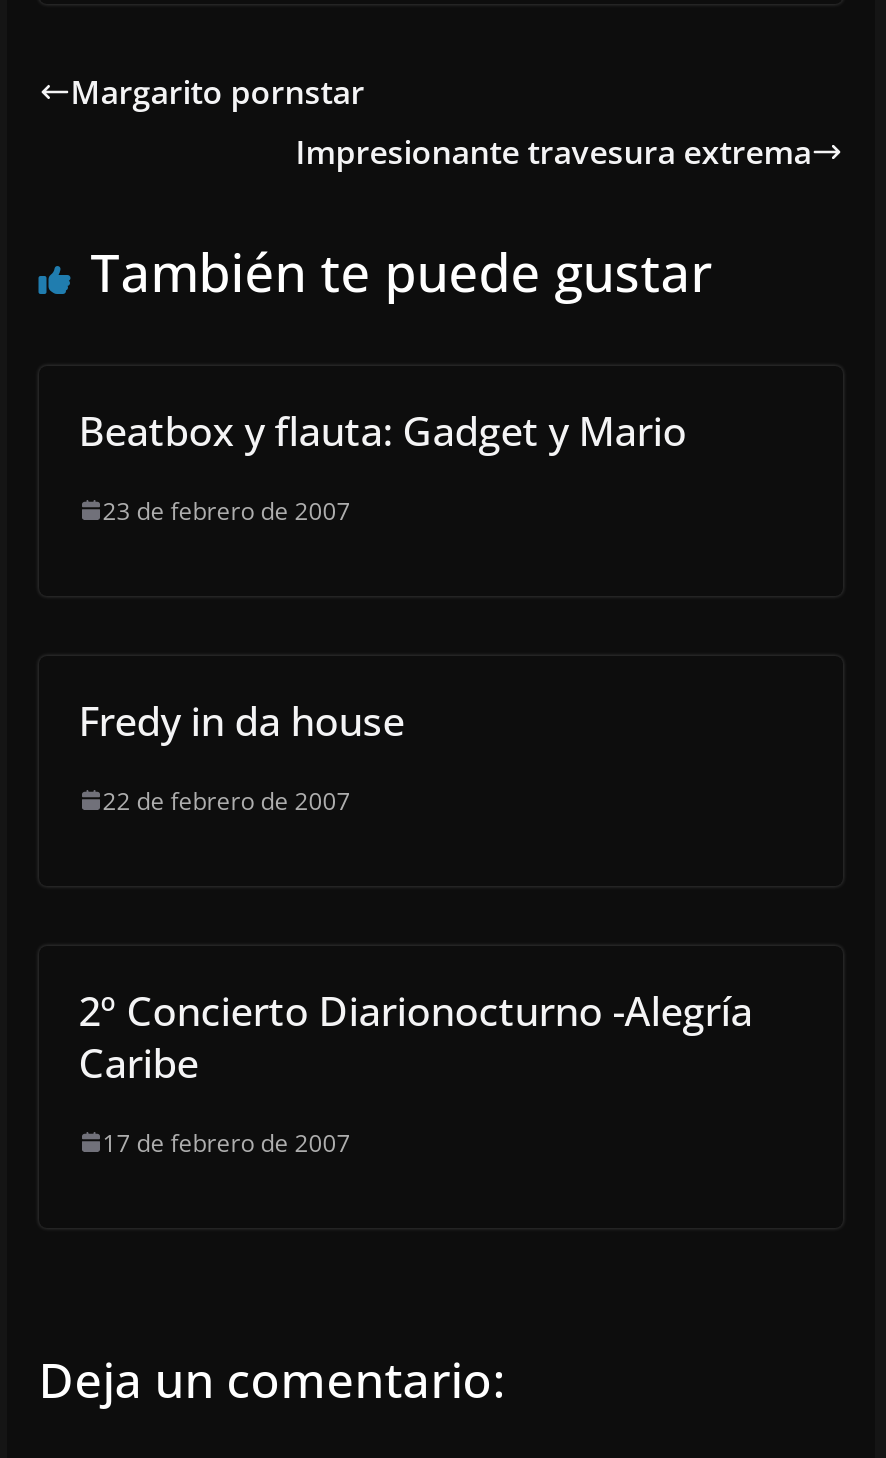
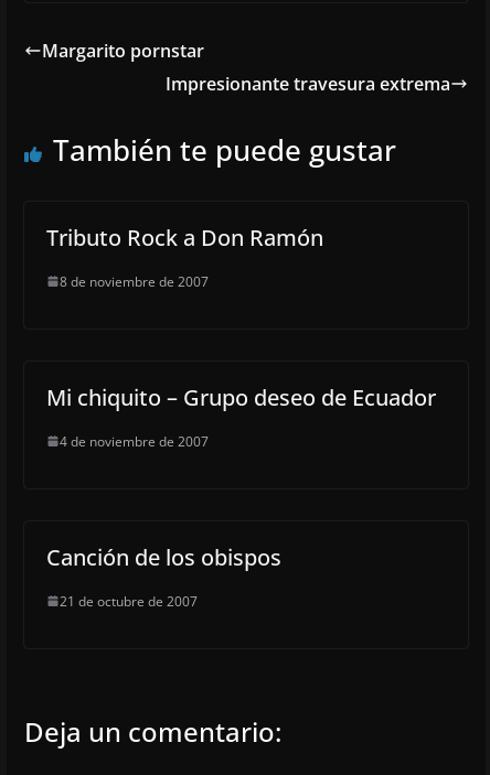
- Beatbox y flauta: Gadget y Mario
+ Tributo Rock a Don Ramón

- 23 de febrero de 2007
+ 8 de noviembre de 2007

- Fredy in da house
+ Mi chiquito – Grupo deseo de Ecuador

- 22 de febrero de 2007
+ 4 de noviembre de 2007

- 2º Concierto Diarionocturno -Alegría
- Caribe
+ Canción de los obispos

- 17 de febrero de 2007
+ 21 de octubre de 2007
